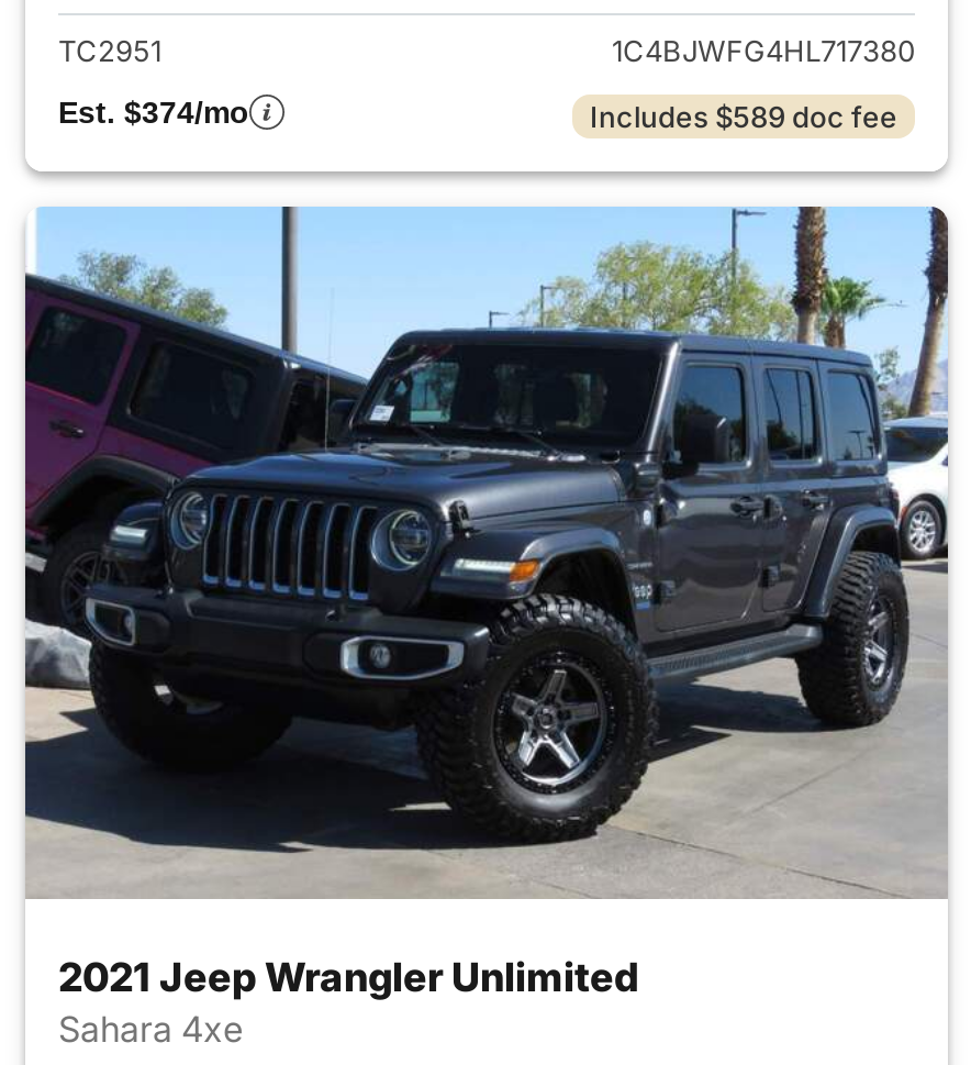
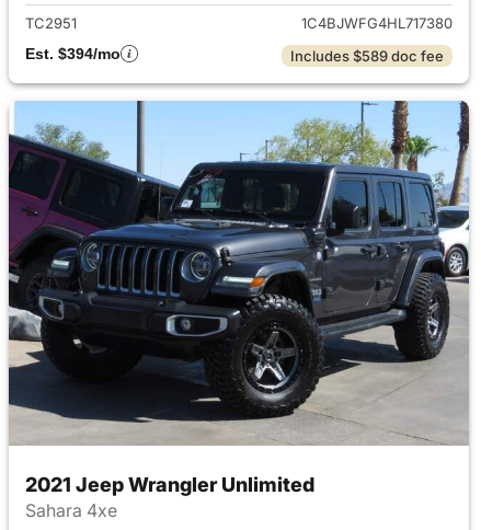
- Est. $374/mo
+ Est. $394/mo
